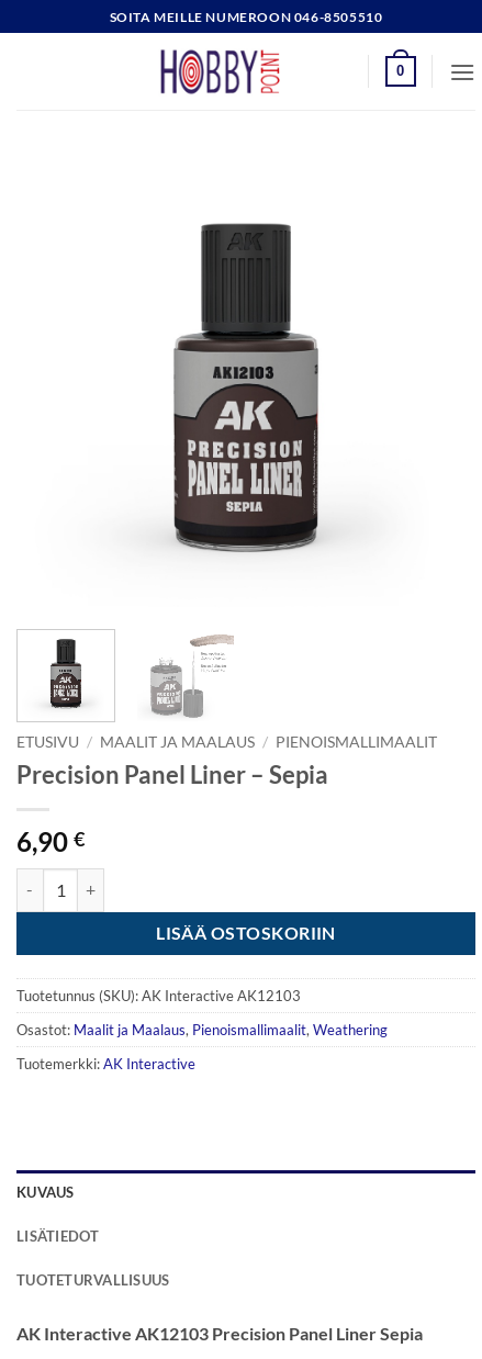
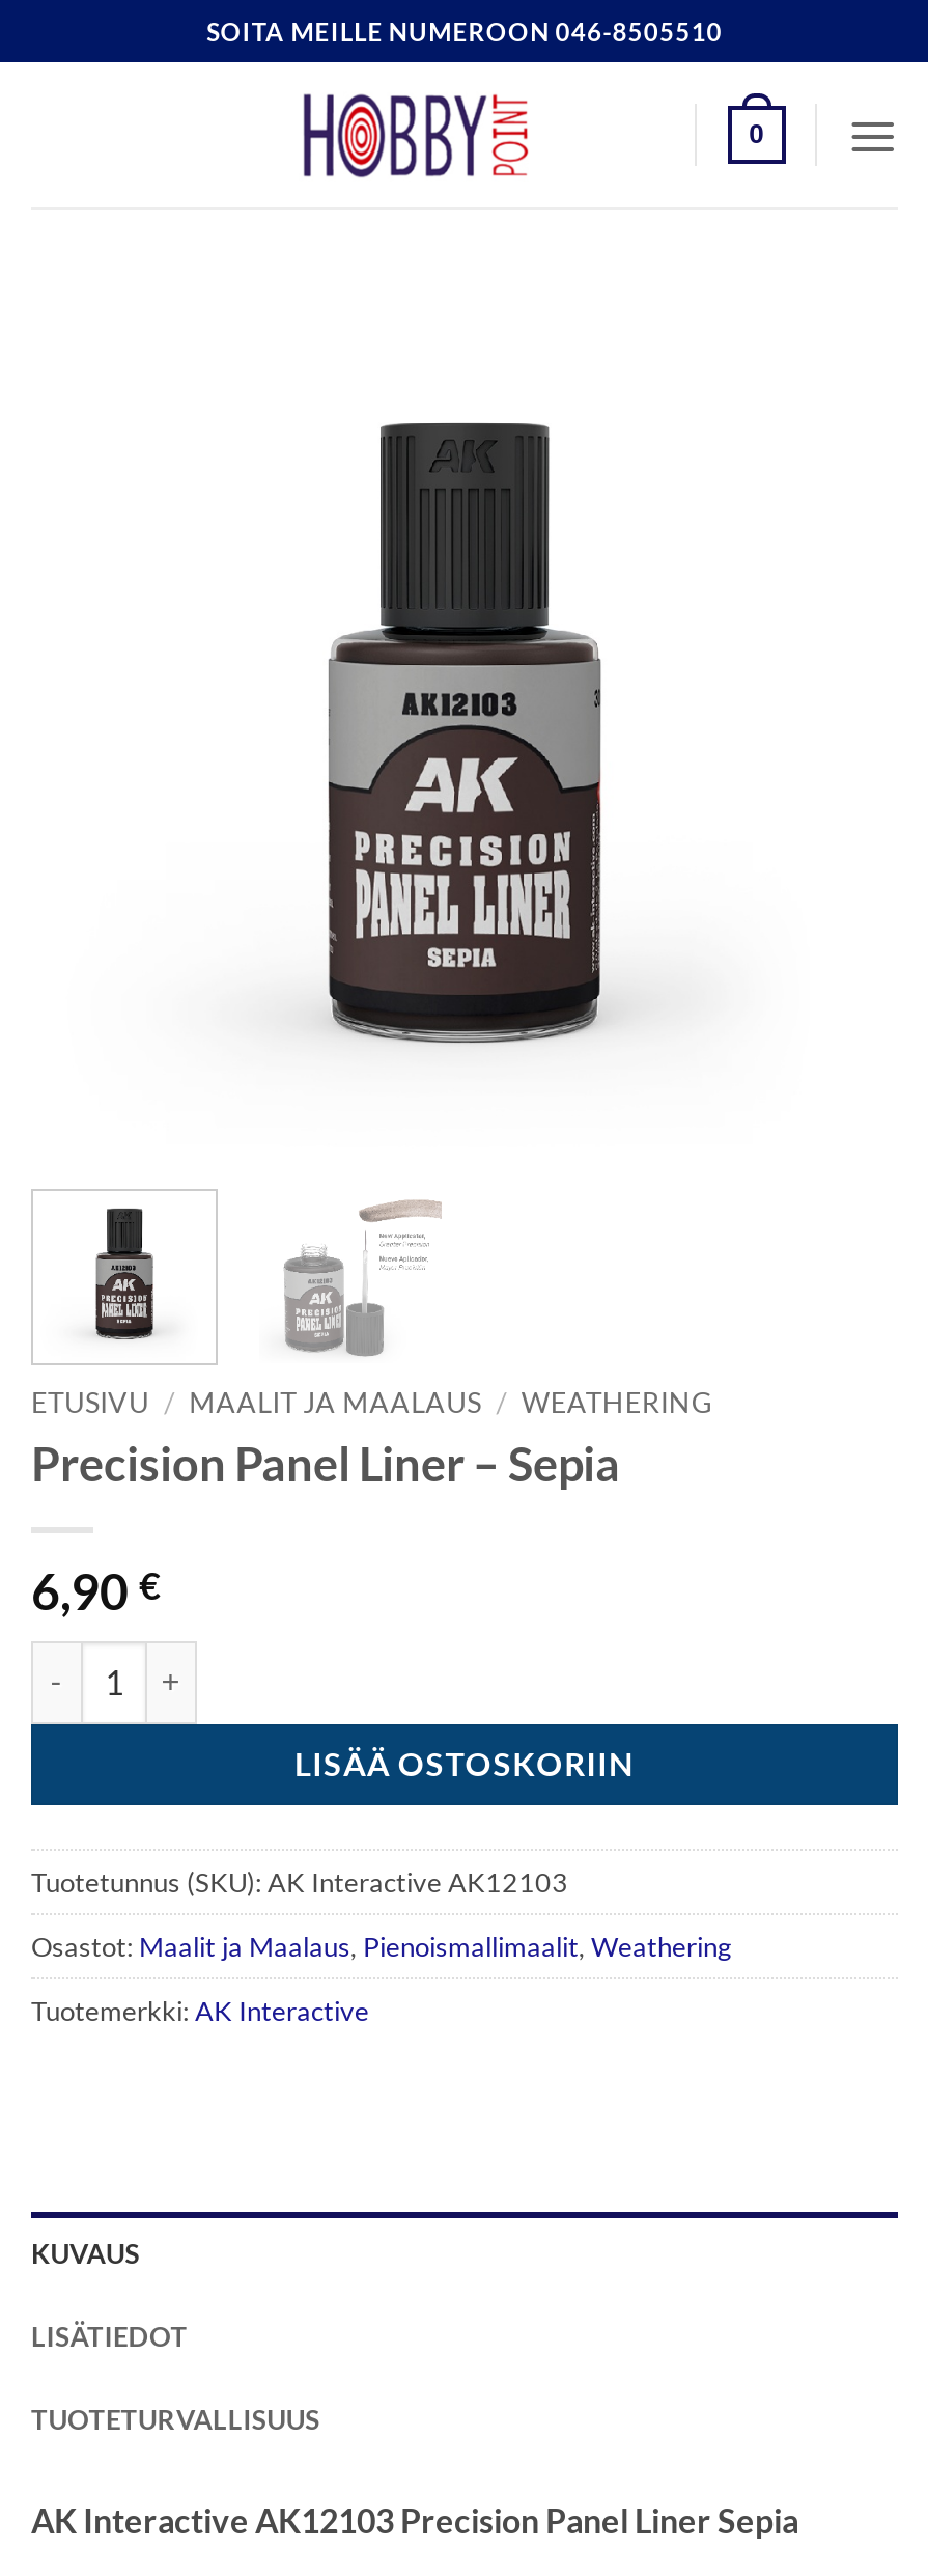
- ETUSIVU / MAALIT JA MAALAUS / PIENOISMALLIMAALIT
+ ETUSIVU / MAALIT JA MAALAUS / WEATHERING
